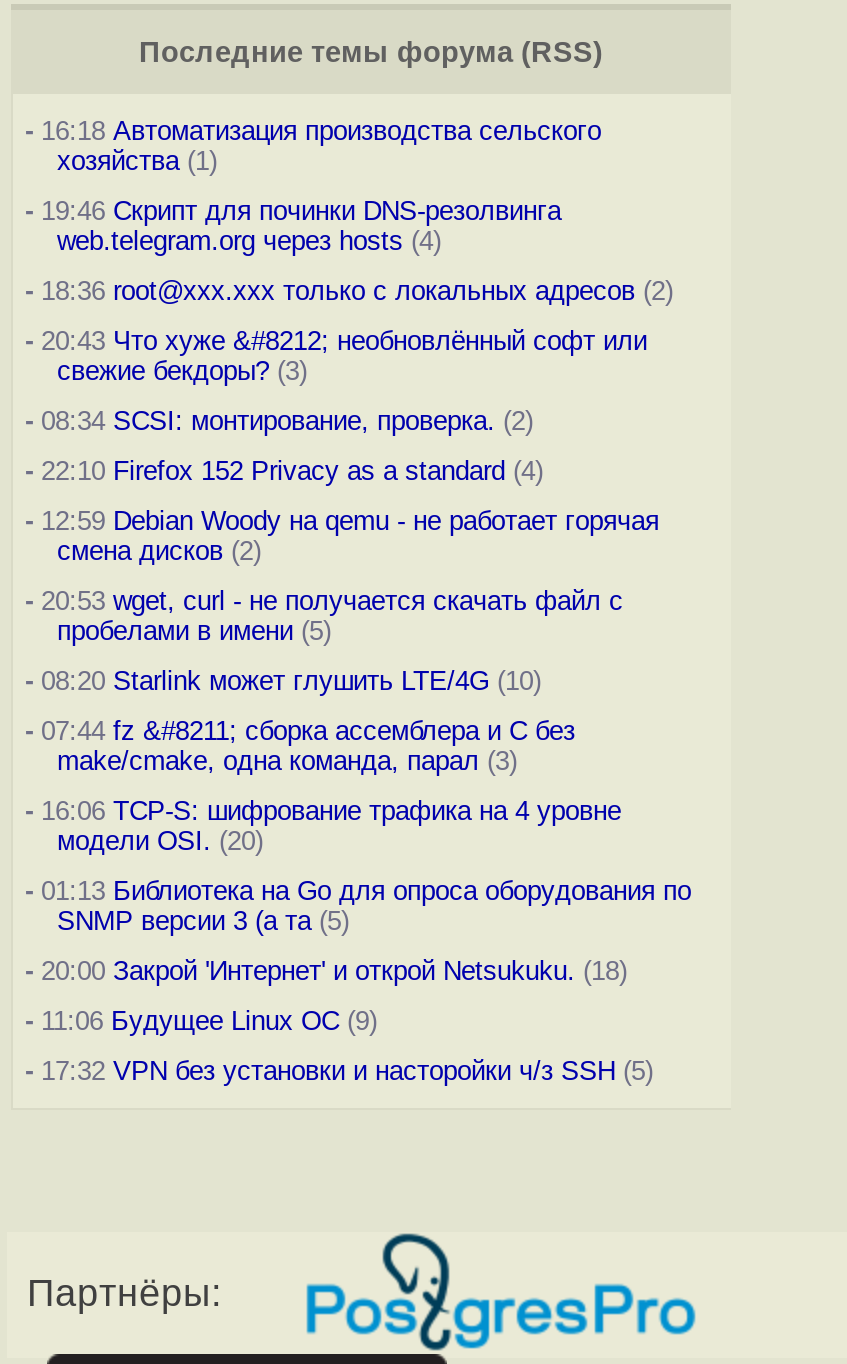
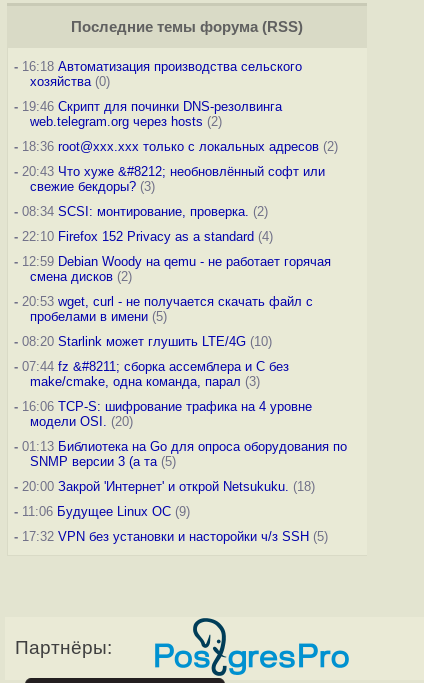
- хозяйства (1)
+ хозяйства (0)

- web.telegram.org через hosts (4)
+ web.telegram.org через hosts (2)
